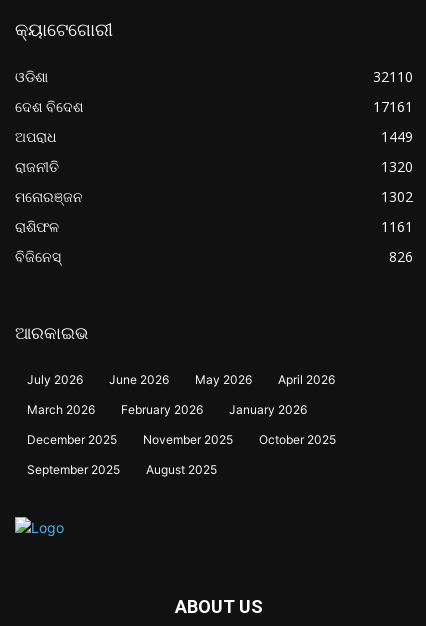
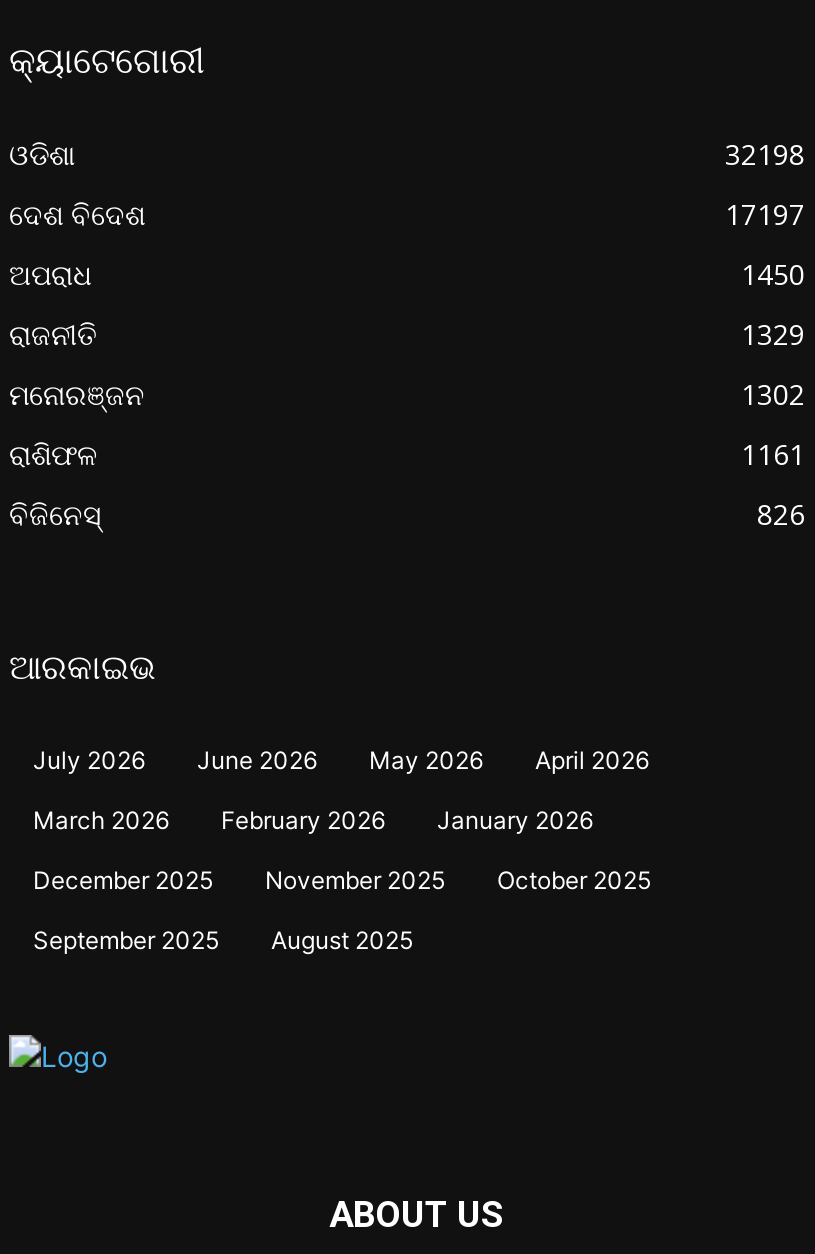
- 32110
+ 32198

- 17161
+ 17197

- 1449
+ 1450

- 1320
+ 1329
